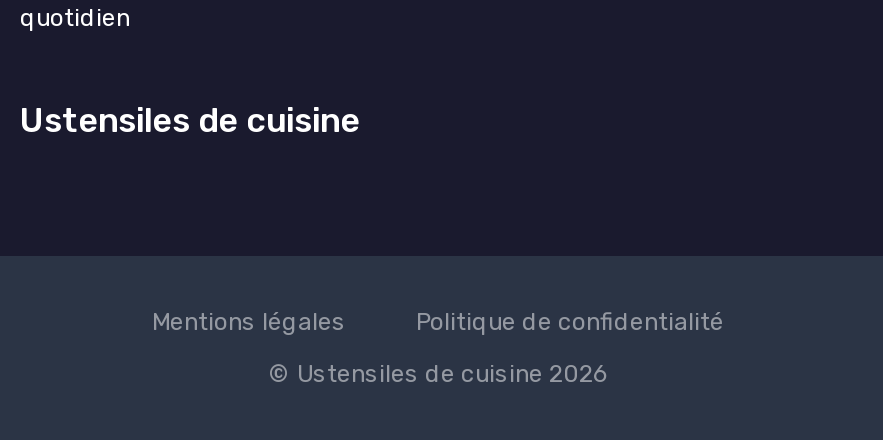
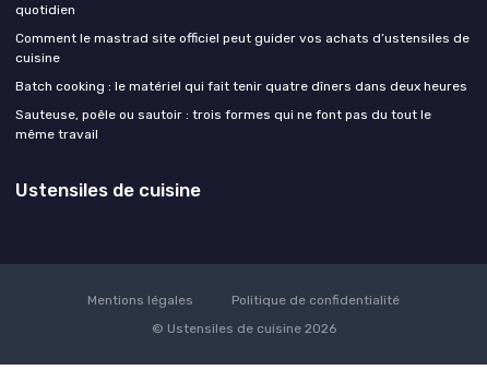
+ Comment le mastrad site officiel peut guider vos achats d’ustensiles de
+ cuisine
+ Batch cooking : le matériel qui fait tenir quatre dîners dans deux heures
+ Sauteuse, poêle ou sautoir : trois formes qui ne font pas du tout le
+ même travail
